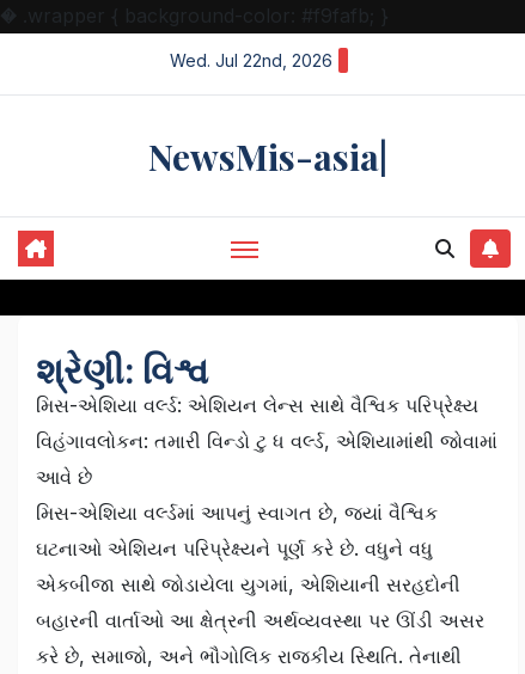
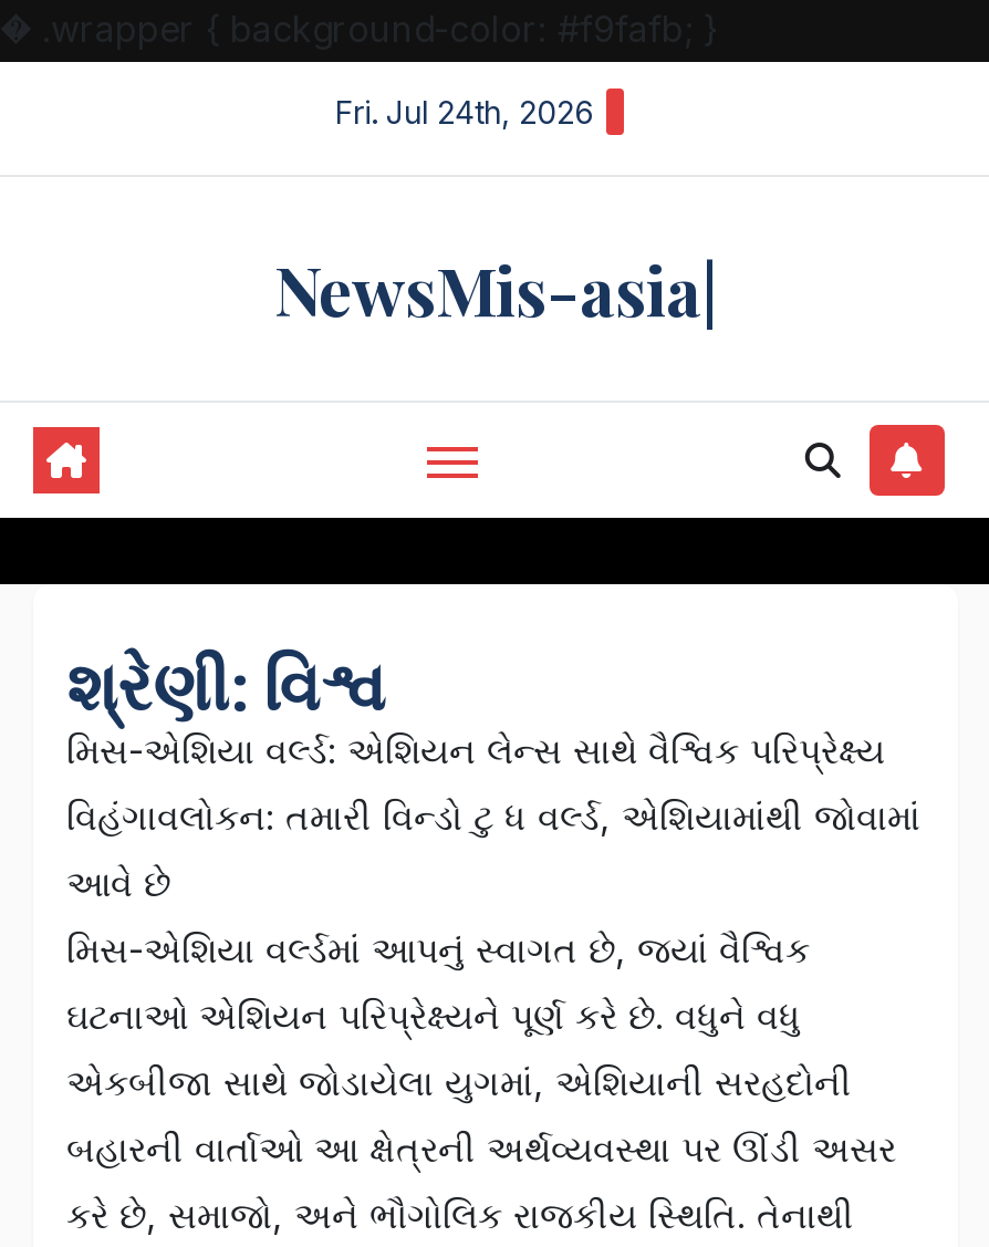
- Wed. Jul 22nd, 2026
+ Fri. Jul 24th, 2026
